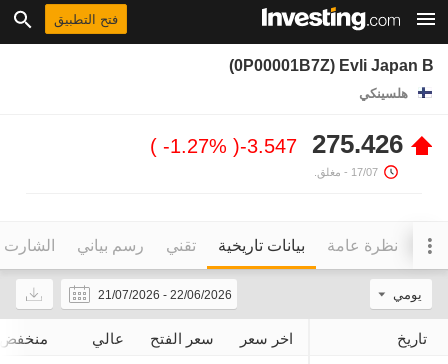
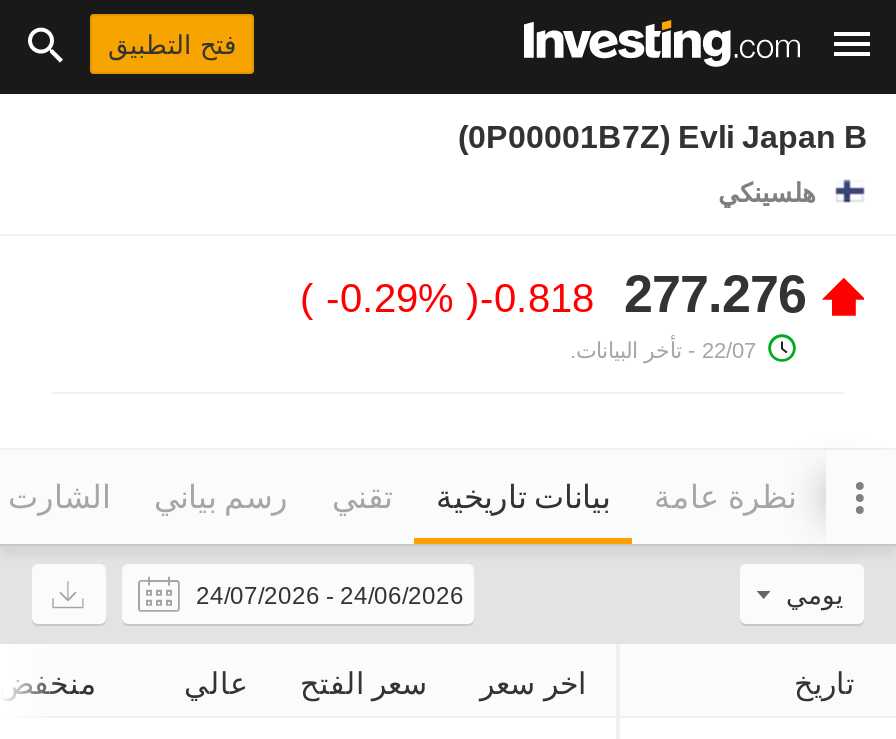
- 275.426
- -3.547
- -1.27%
- 17/07 - مغلق.
+ 277.276
+ -0.818
+ -0.29%
+ 22/07 - تأخر البيانات.

- 21/07/2026
+ 24/07/2026

- 22/06/2026
+ 24/06/2026
